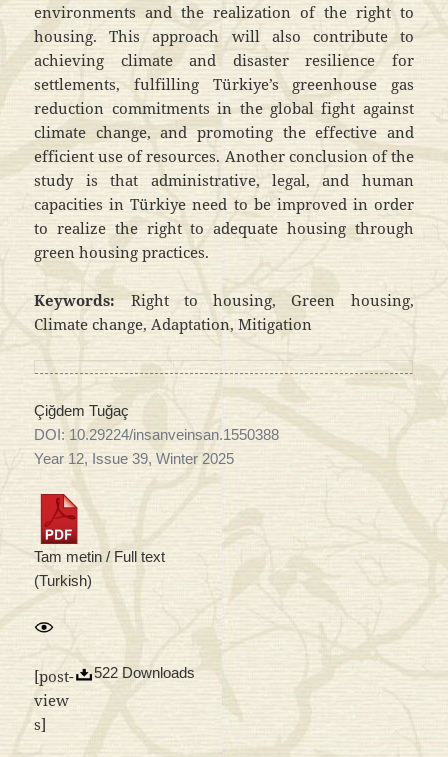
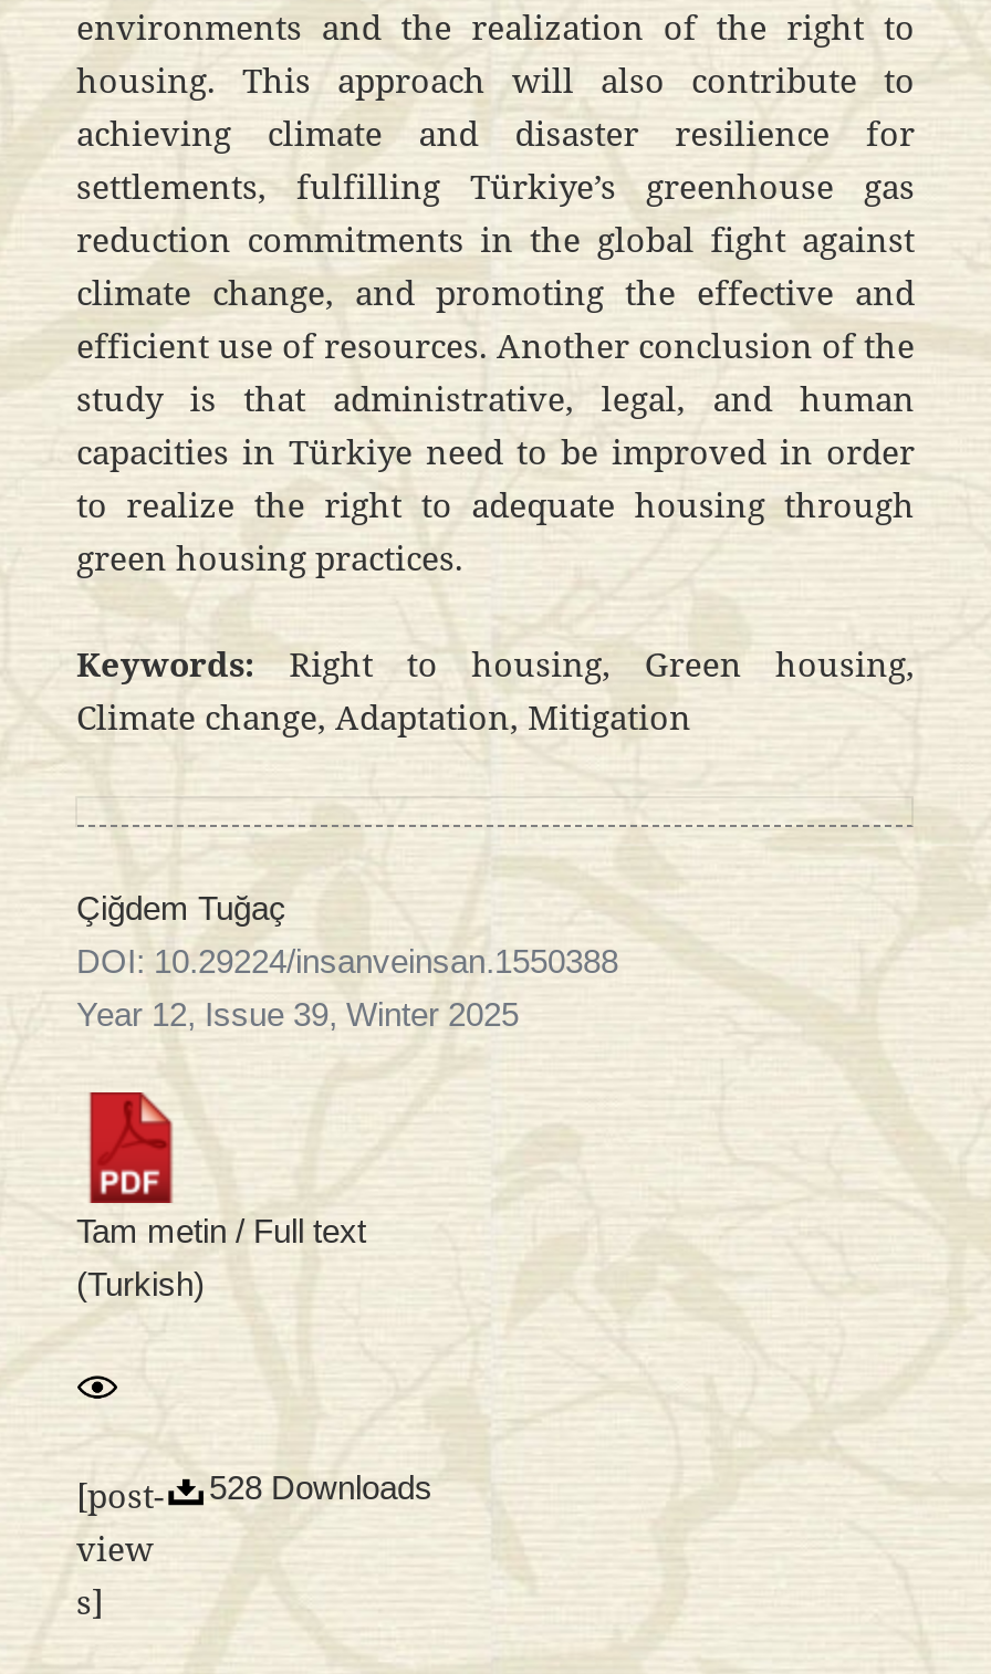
- [post- 522 Downloads
+ [post- 528 Downloads
